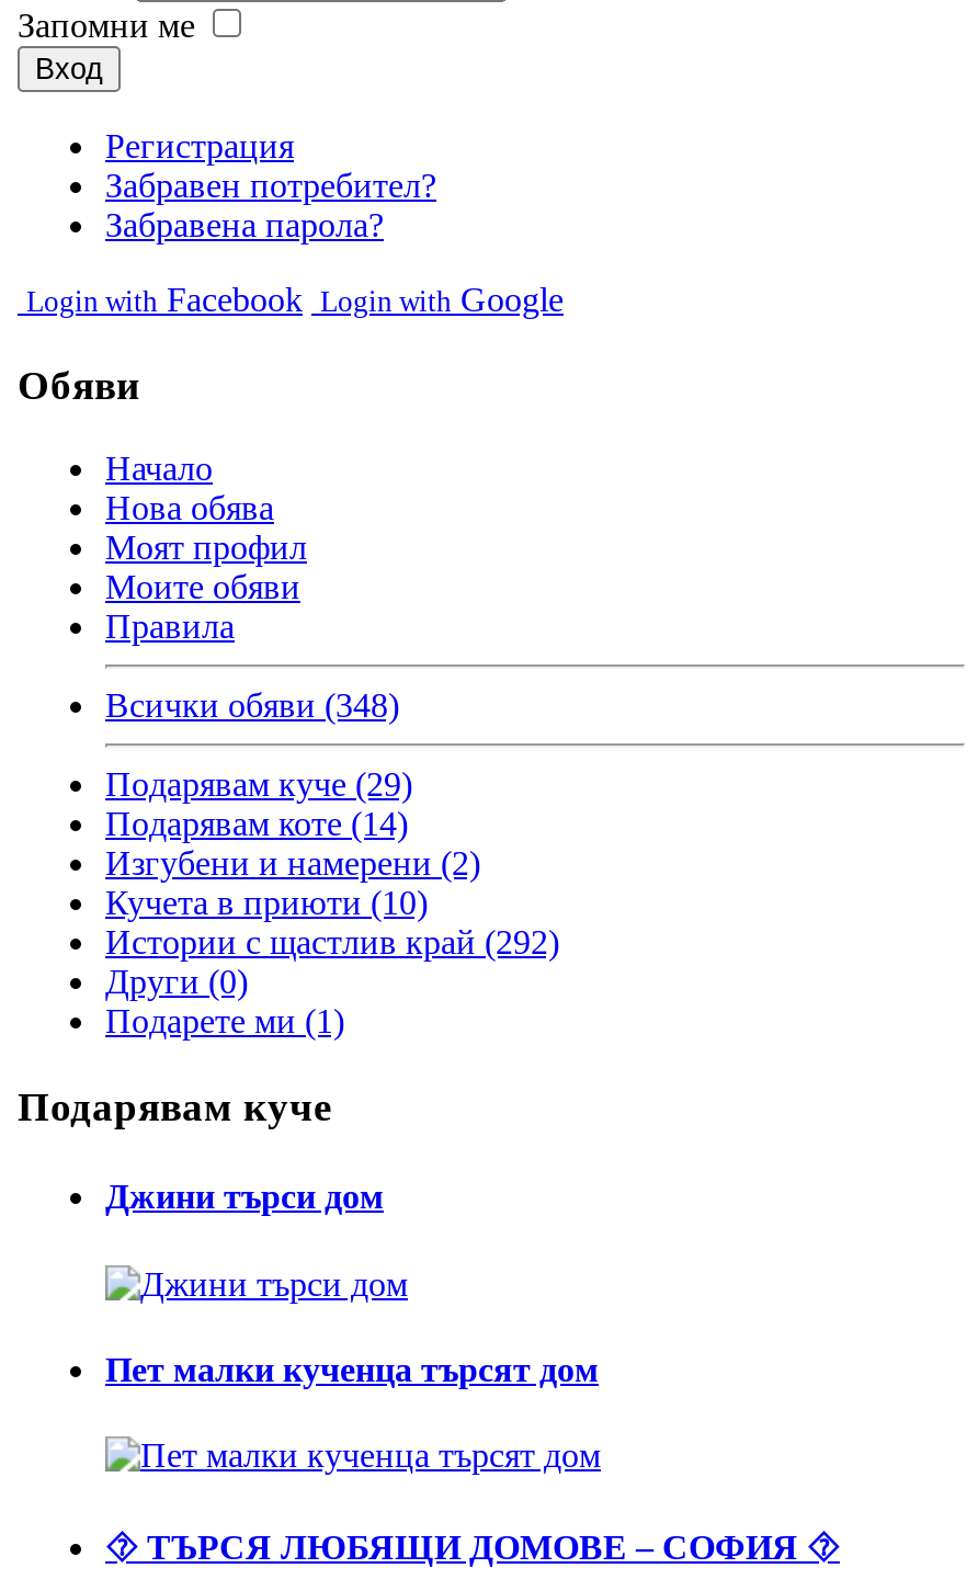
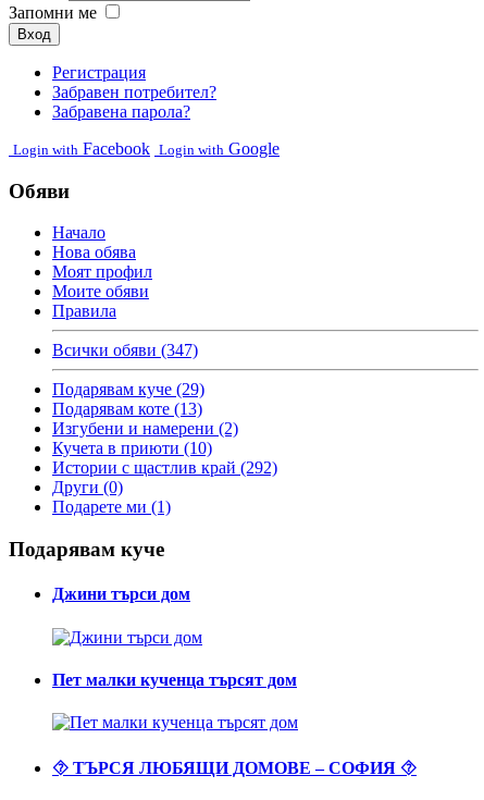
- Всички обяви (348)
+ Всички обяви (347)

- Подарявам коте (14)
+ Подарявам коте (13)
